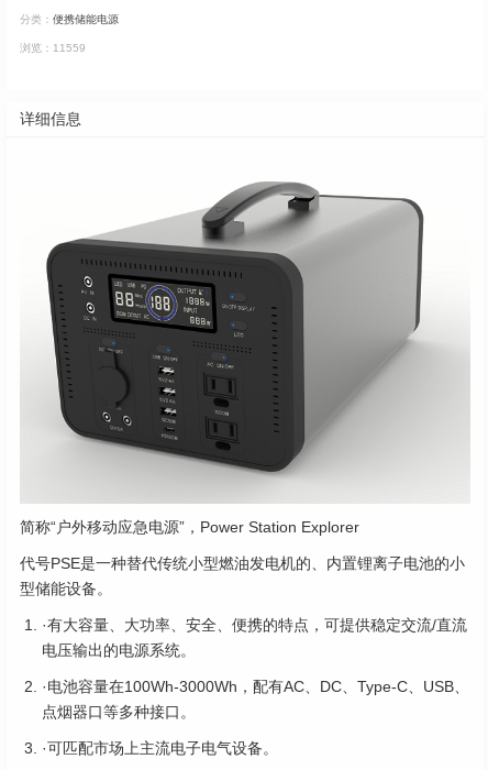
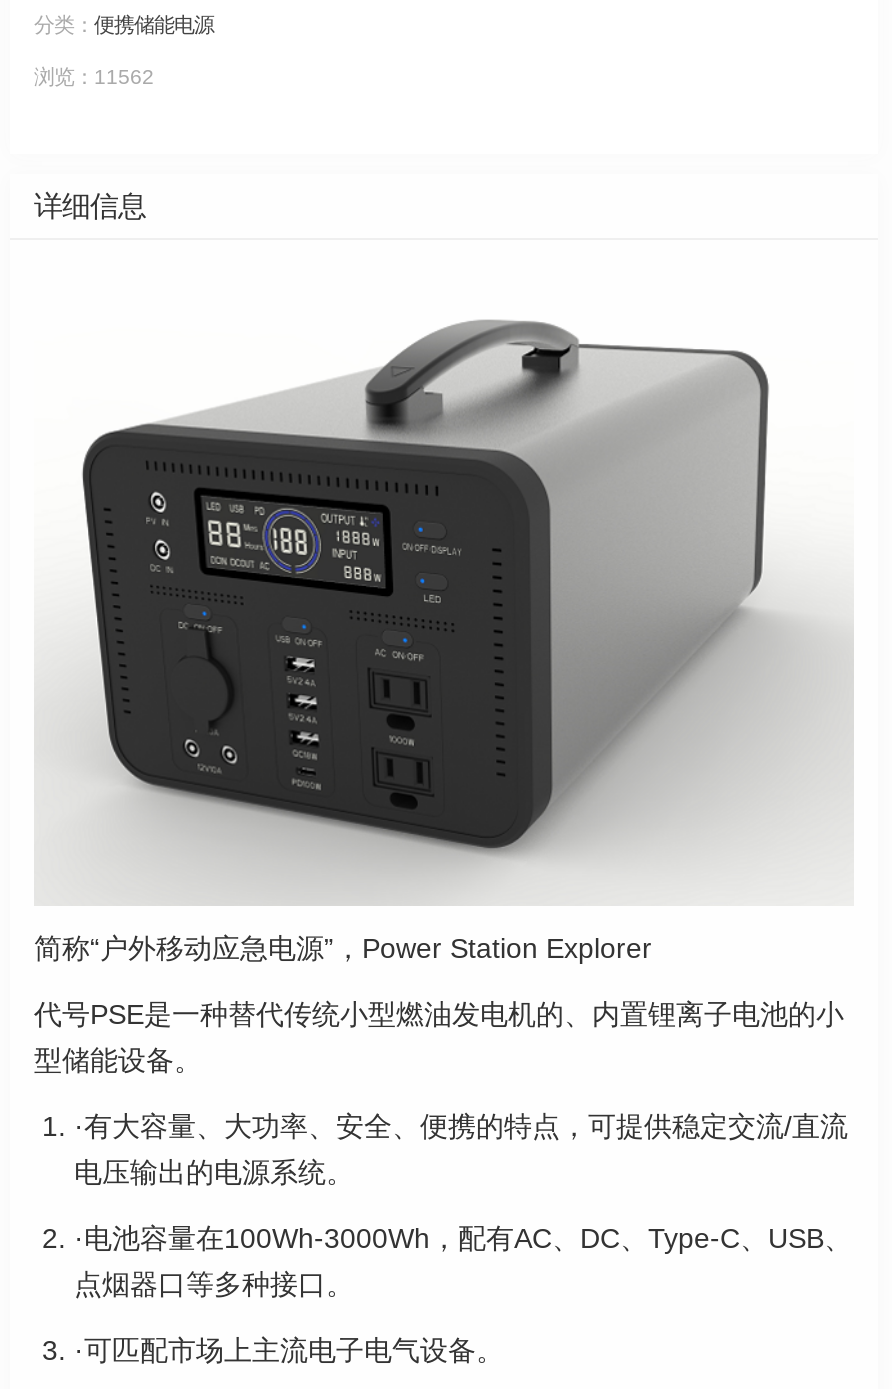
- 浏览：11559
+ 浏览：11562
